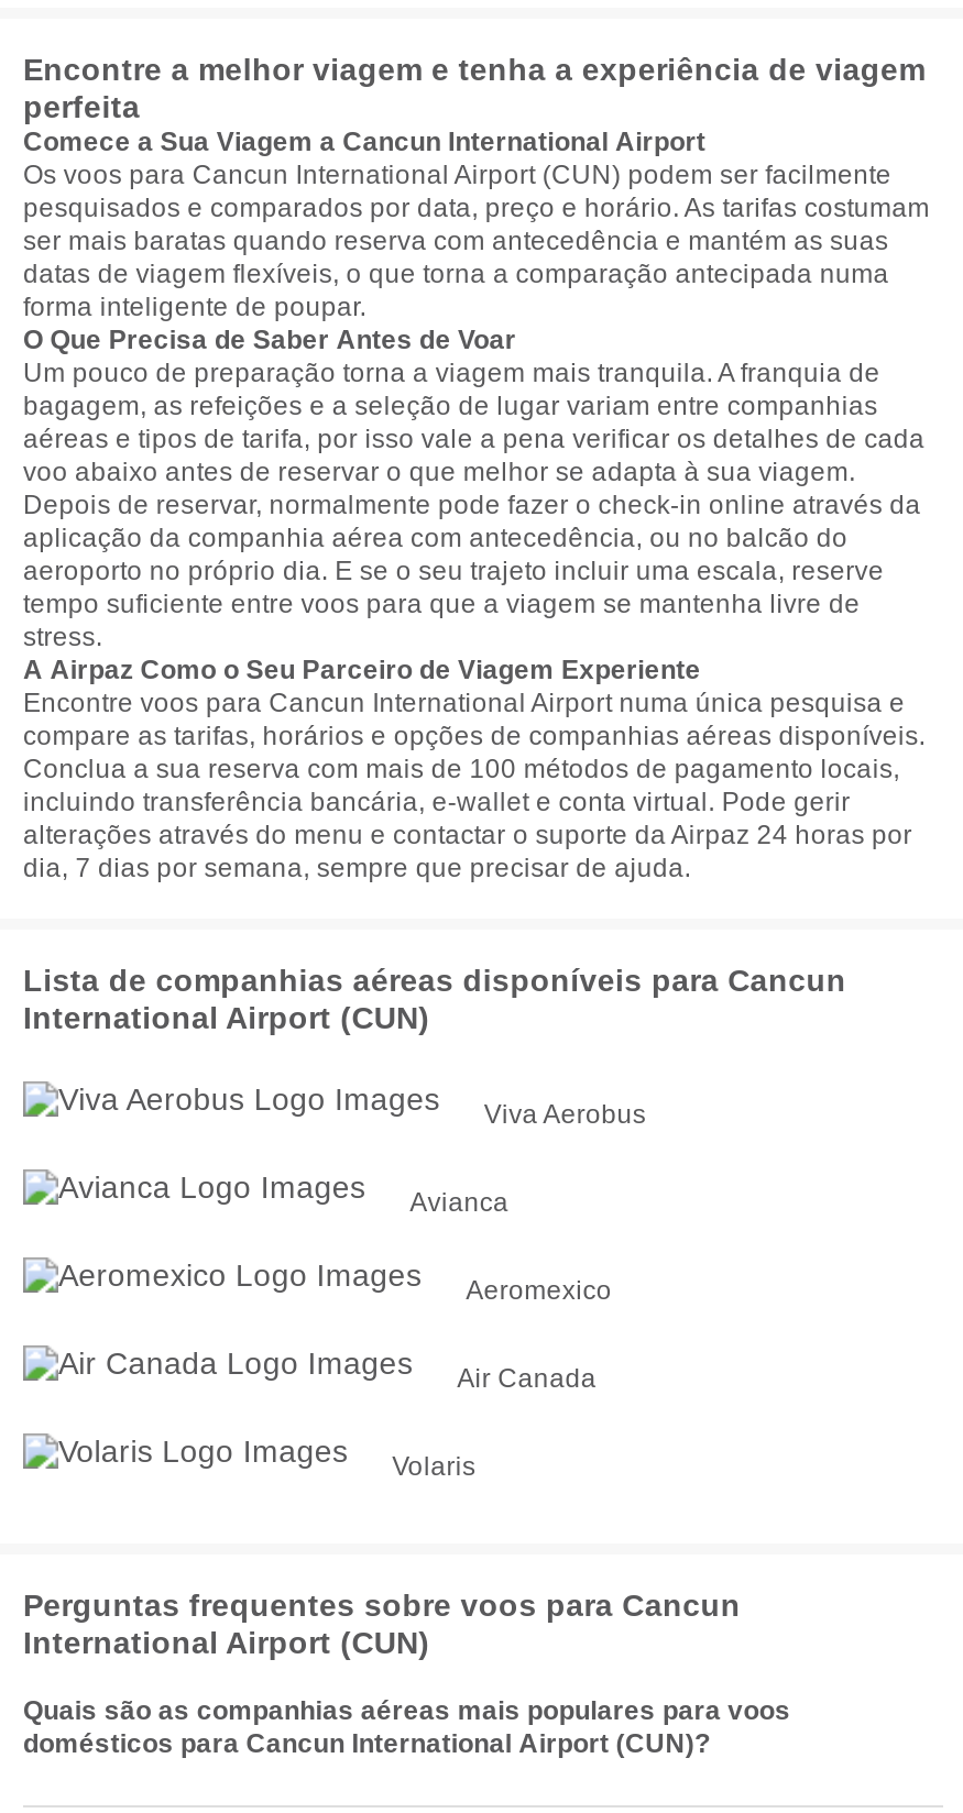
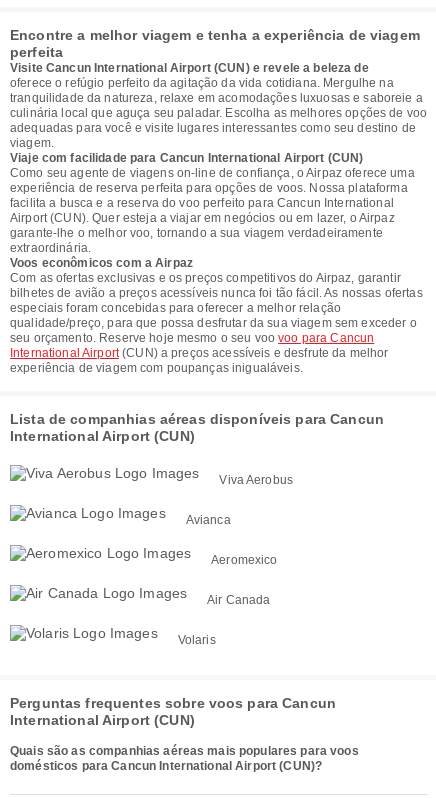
- Comece a Sua Viagem a Cancun International Airport
- Os voos para Cancun International Airport (CUN) podem ser facilmente
- pesquisados e comparados por data, preço e horário. As tarifas costumam
- ser mais baratas quando reserva com antecedência e mantém as suas
- datas de viagem flexíveis, o que torna a comparação antecipada numa
- forma inteligente de poupar.
- O Que Precisa de Saber Antes de Voar
- Um pouco de preparação torna a viagem mais tranquila. A franquia de
- bagagem, as refeições e a seleção de lugar variam entre companhias
- aéreas e tipos de tarifa, por isso vale a pena verificar os detalhes de cada
- voo abaixo antes de reservar o que melhor se adapta à sua viagem.
- Depois de reservar, normalmente pode fazer o check-in online através da
- aplicação da companhia aérea com antecedência, ou no balcão do
- aeroporto no próprio dia. E se o seu trajeto incluir uma escala, reserve
- tempo suficiente entre voos para que a viagem se mantenha livre de
- stress.
- A Airpaz Como o Seu Parceiro de Viagem Experiente
- Encontre voos para Cancun International Airport numa única pesquisa e
- compare as tarifas, horários e opções de companhias aéreas disponíveis.
- Conclua a sua reserva com mais de 100 métodos de pagamento locais,
- incluindo transferência bancária, e-wallet e conta virtual. Pode gerir
- alterações através do menu e contactar o suporte da Airpaz 24 horas por
- dia, 7 dias por semana, sempre que precisar de ajuda.
+ Visite Cancun International Airport (CUN) e revele a beleza de
+ oferece o refúgio perfeito da agitação da vida cotidiana. Mergulhe na
+ tranquilidade da natureza, relaxe em acomodações luxuosas e saboreie a
+ culinária local que aguça seu paladar. Escolha as melhores opções de voo
+ adequadas para você e visite lugares interessantes como seu destino de
+ viagem.
+ Viaje com facilidade para Cancun International Airport (CUN)
+ Como seu agente de viagens on-line de confiança, o Airpaz oferece uma
+ experiência de reserva perfeita para opções de voos. Nossa plataforma
+ facilita a busca e a reserva do voo perfeito para Cancun International
+ Airport (CUN). Quer esteja a viajar em negócios ou em lazer, o Airpaz
+ garante-lhe o melhor voo, tornando a sua viagem verdadeiramente
+ extraordinária.
+ Voos econômicos com a Airpaz
+ Com as ofertas exclusivas e os preços competitivos do Airpaz, garantir
+ bilhetes de avião a preços acessíveis nunca foi tão fácil. As nossas ofertas
+ especiais foram concebidas para oferecer a melhor relação
+ qualidade/preço, para que possa desfrutar da sua viagem sem exceder o
+ seu orçamento. Reserve hoje mesmo o seu voo voo para Cancun
+ International Airport (CUN) a preços acessíveis e desfrute da melhor
+ experiência de viagem com poupanças inigualáveis.
